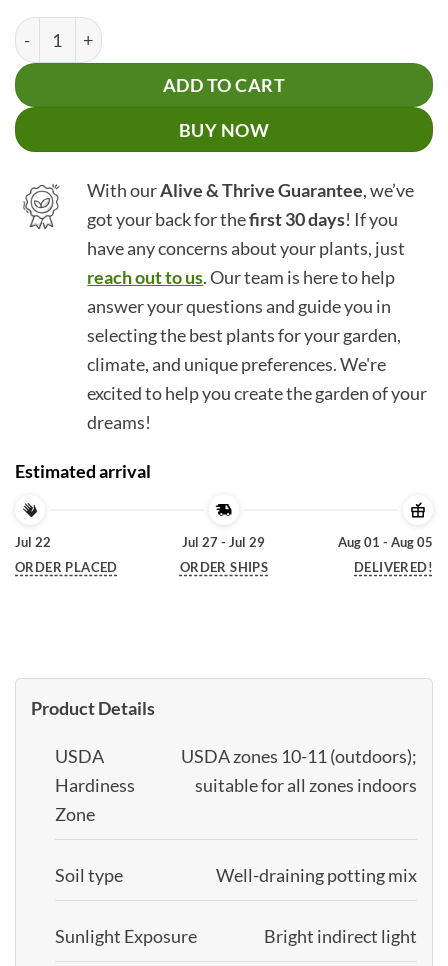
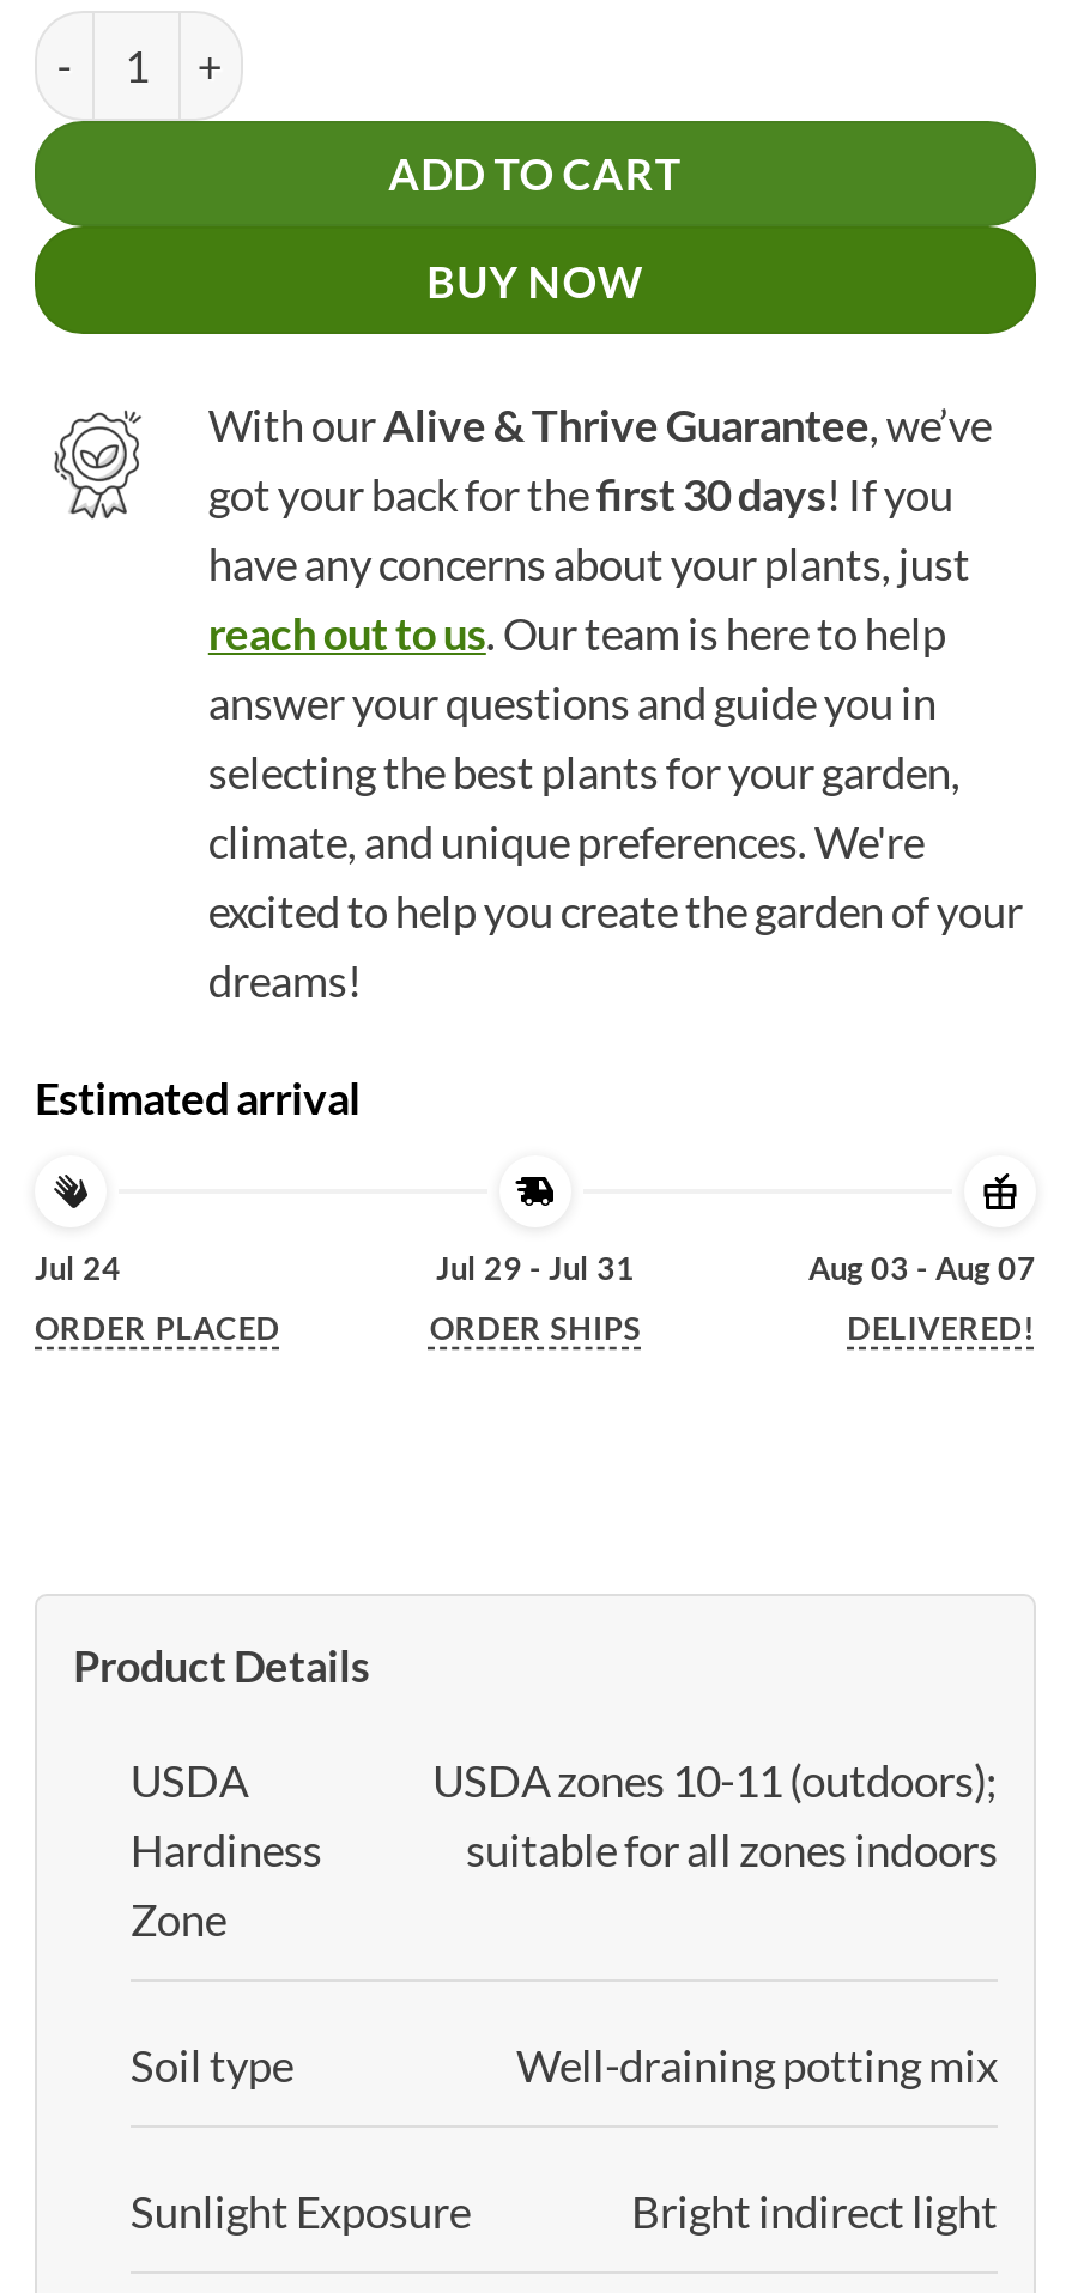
- Jul 22
+ Jul 24

- Jul 27 - Jul 29
+ Jul 29 - Jul 31

- Aug 01 - Aug 05
+ Aug 03 - Aug 07
